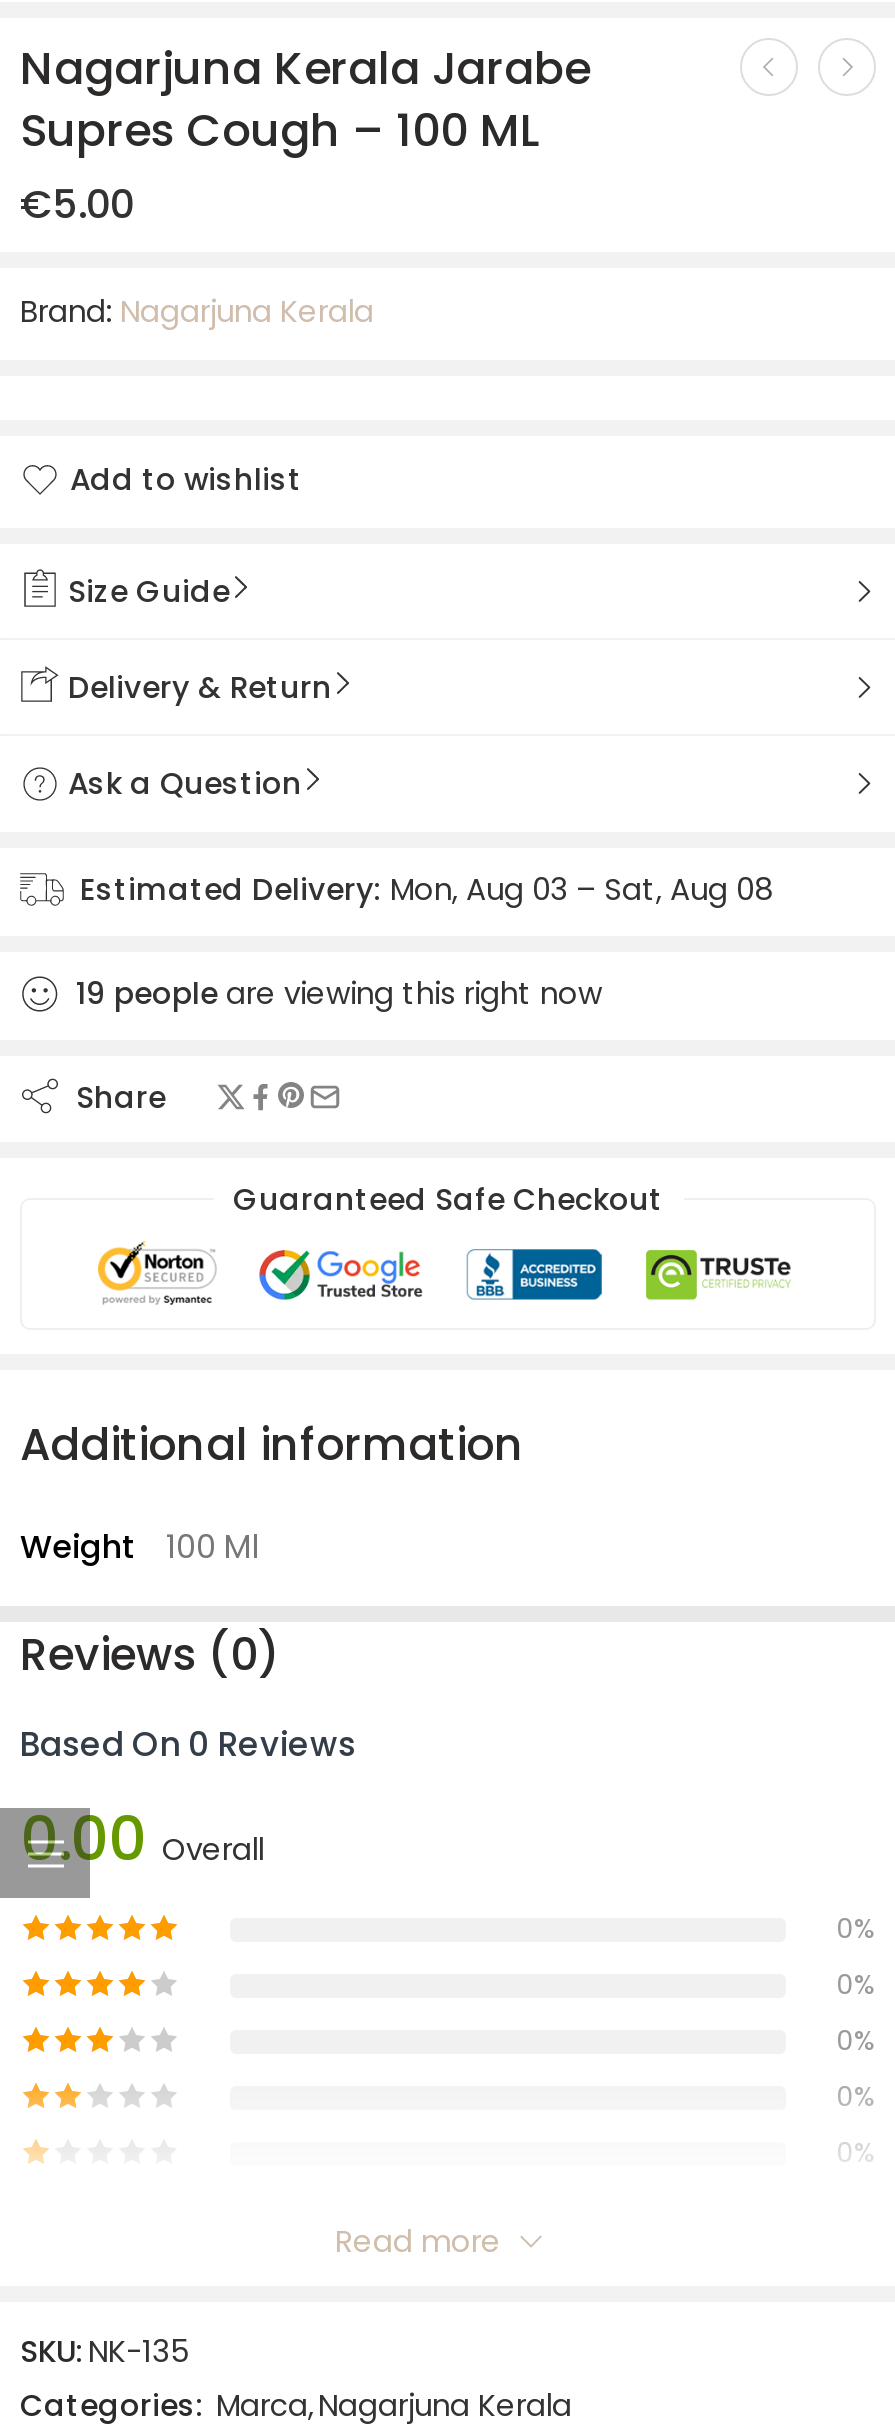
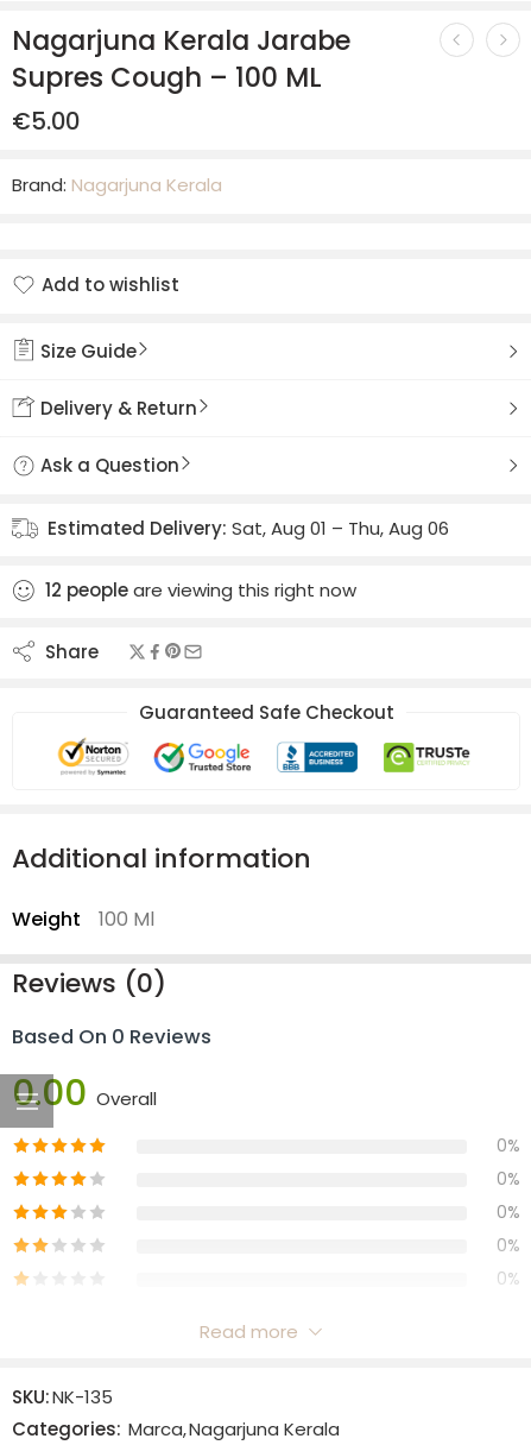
- Estimated Delivery: Mon, Aug 03 – Sat, Aug 08
+ Estimated Delivery: Sat, Aug 01 – Thu, Aug 06

- 19 people are viewing this right now
+ 12 people are viewing this right now
